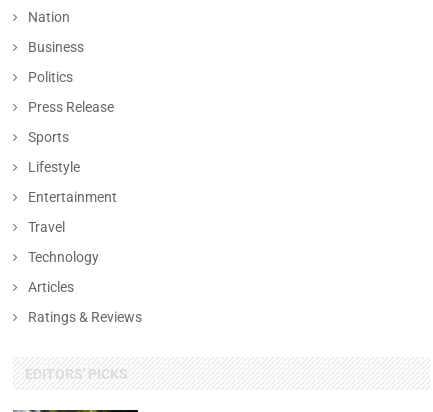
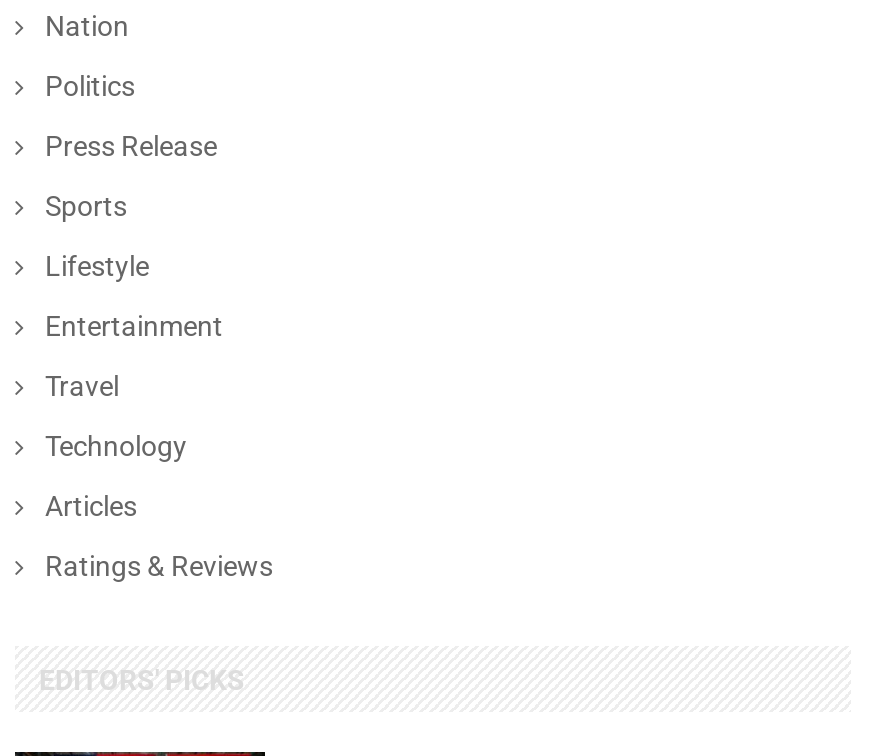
- Business
